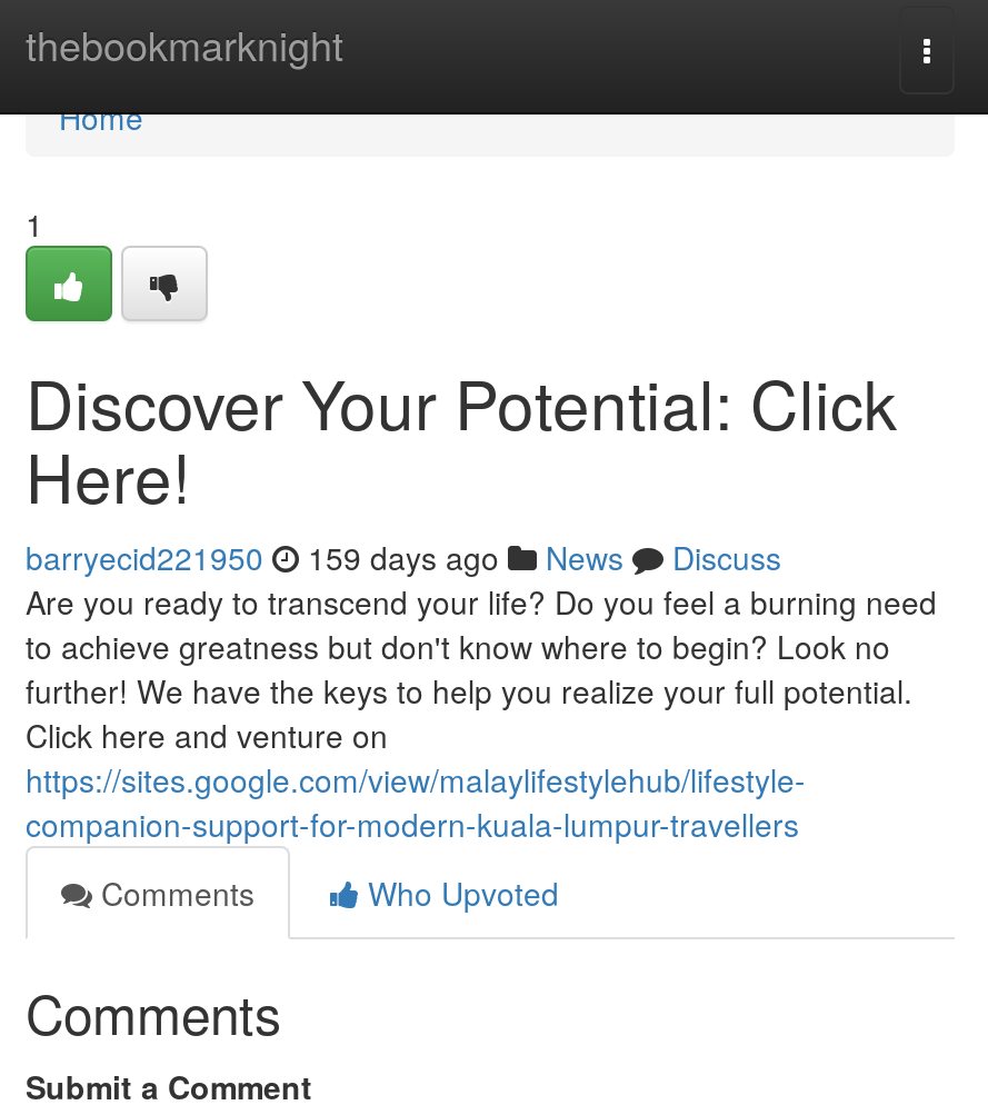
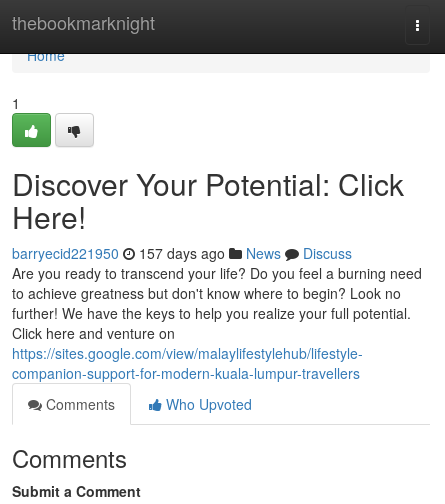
- barryecid221950 159 days ago News Discuss
+ barryecid221950 157 days ago News Discuss
